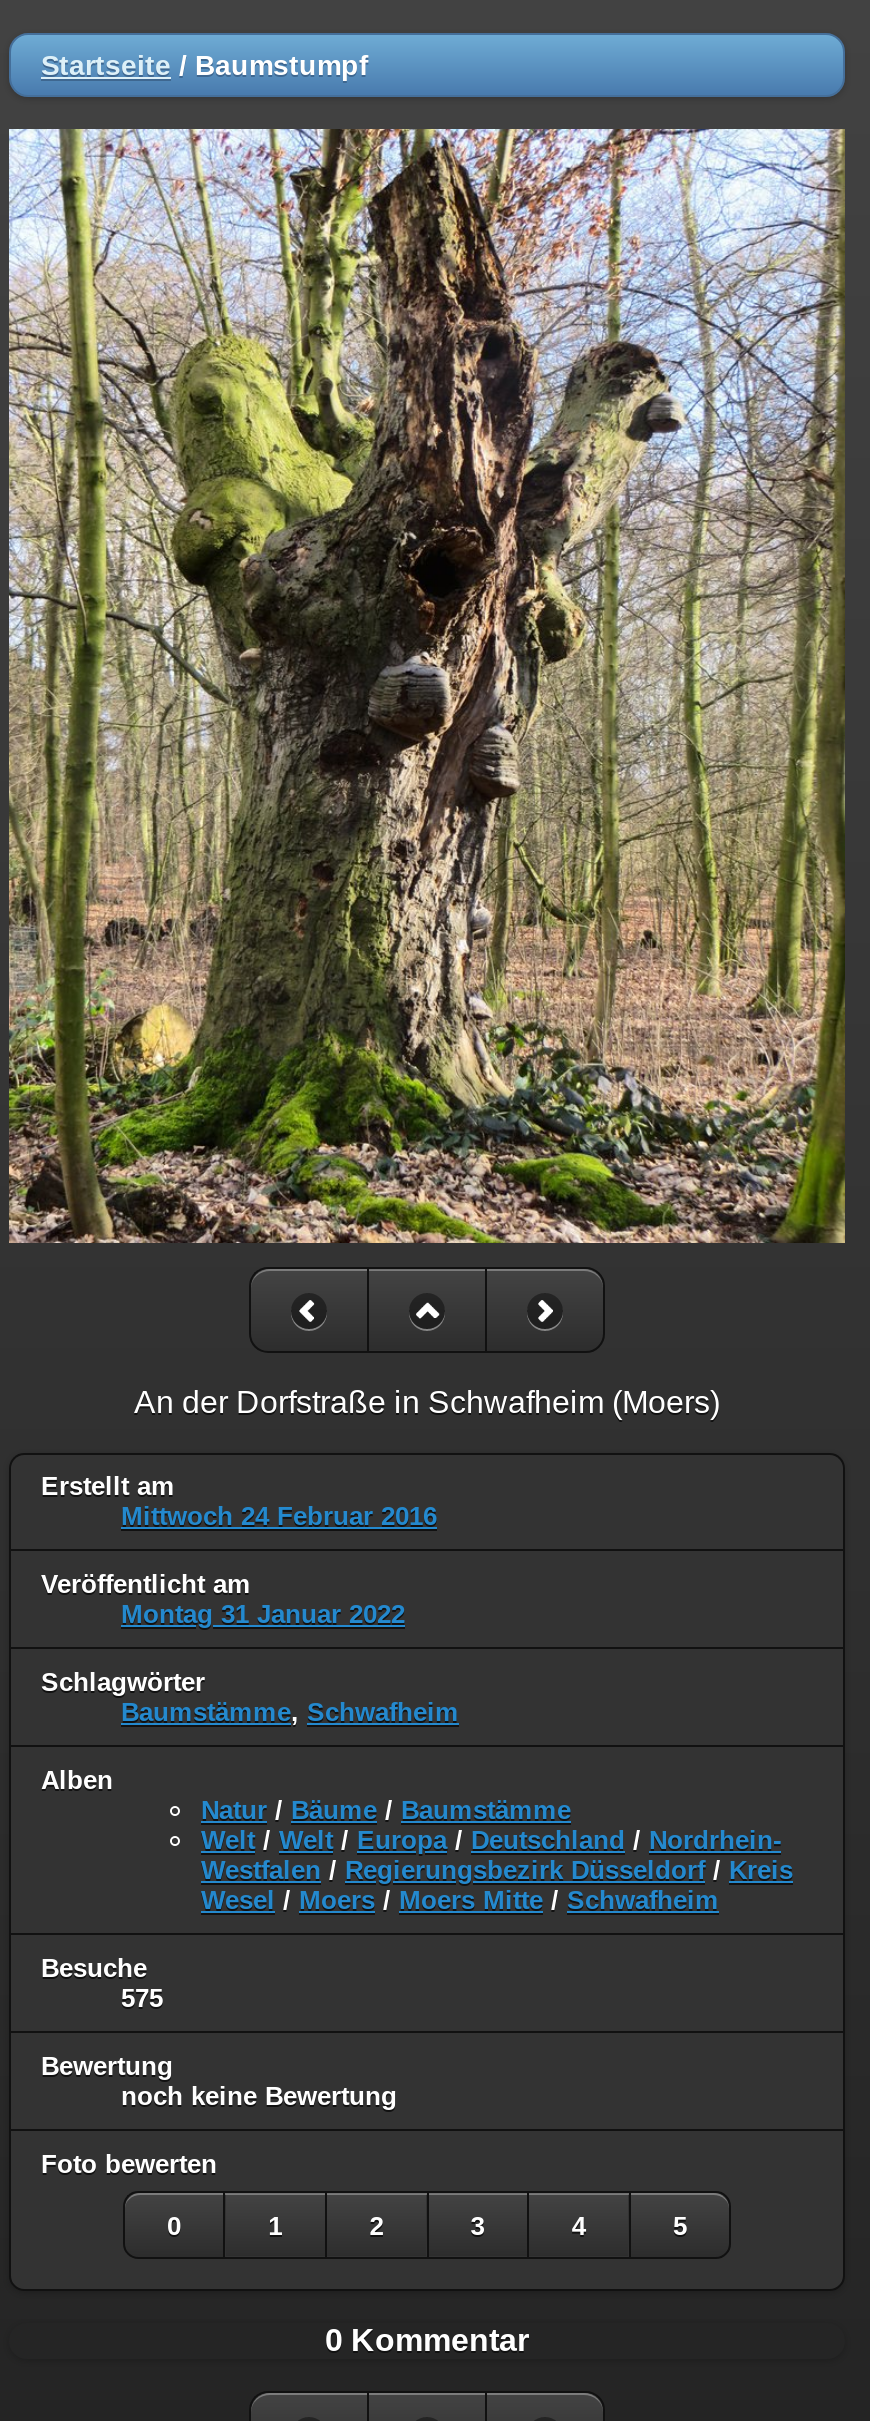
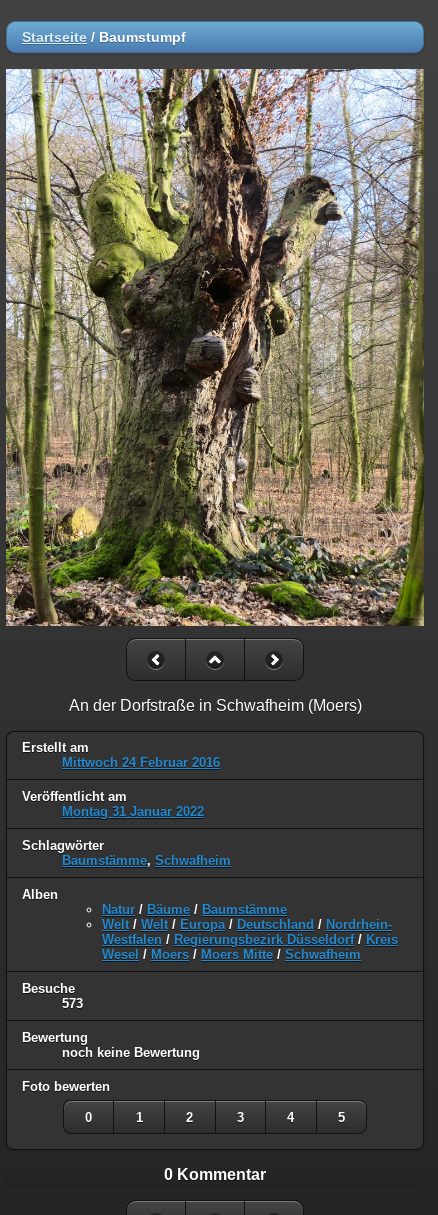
- 575
+ 573
